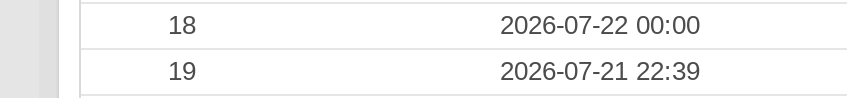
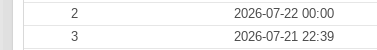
- 18
+ 2

- 19
+ 3
